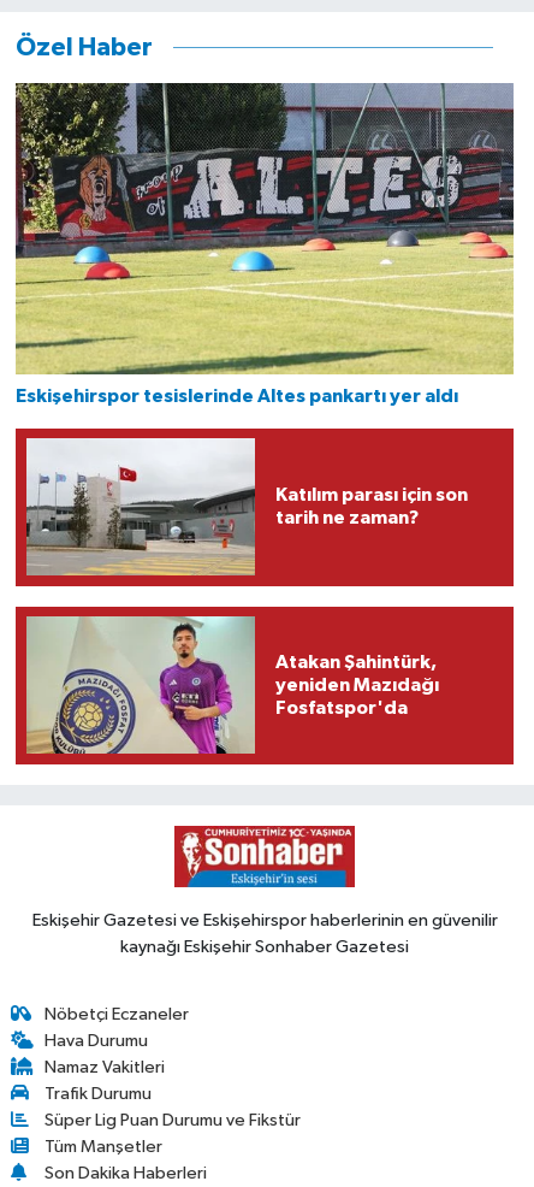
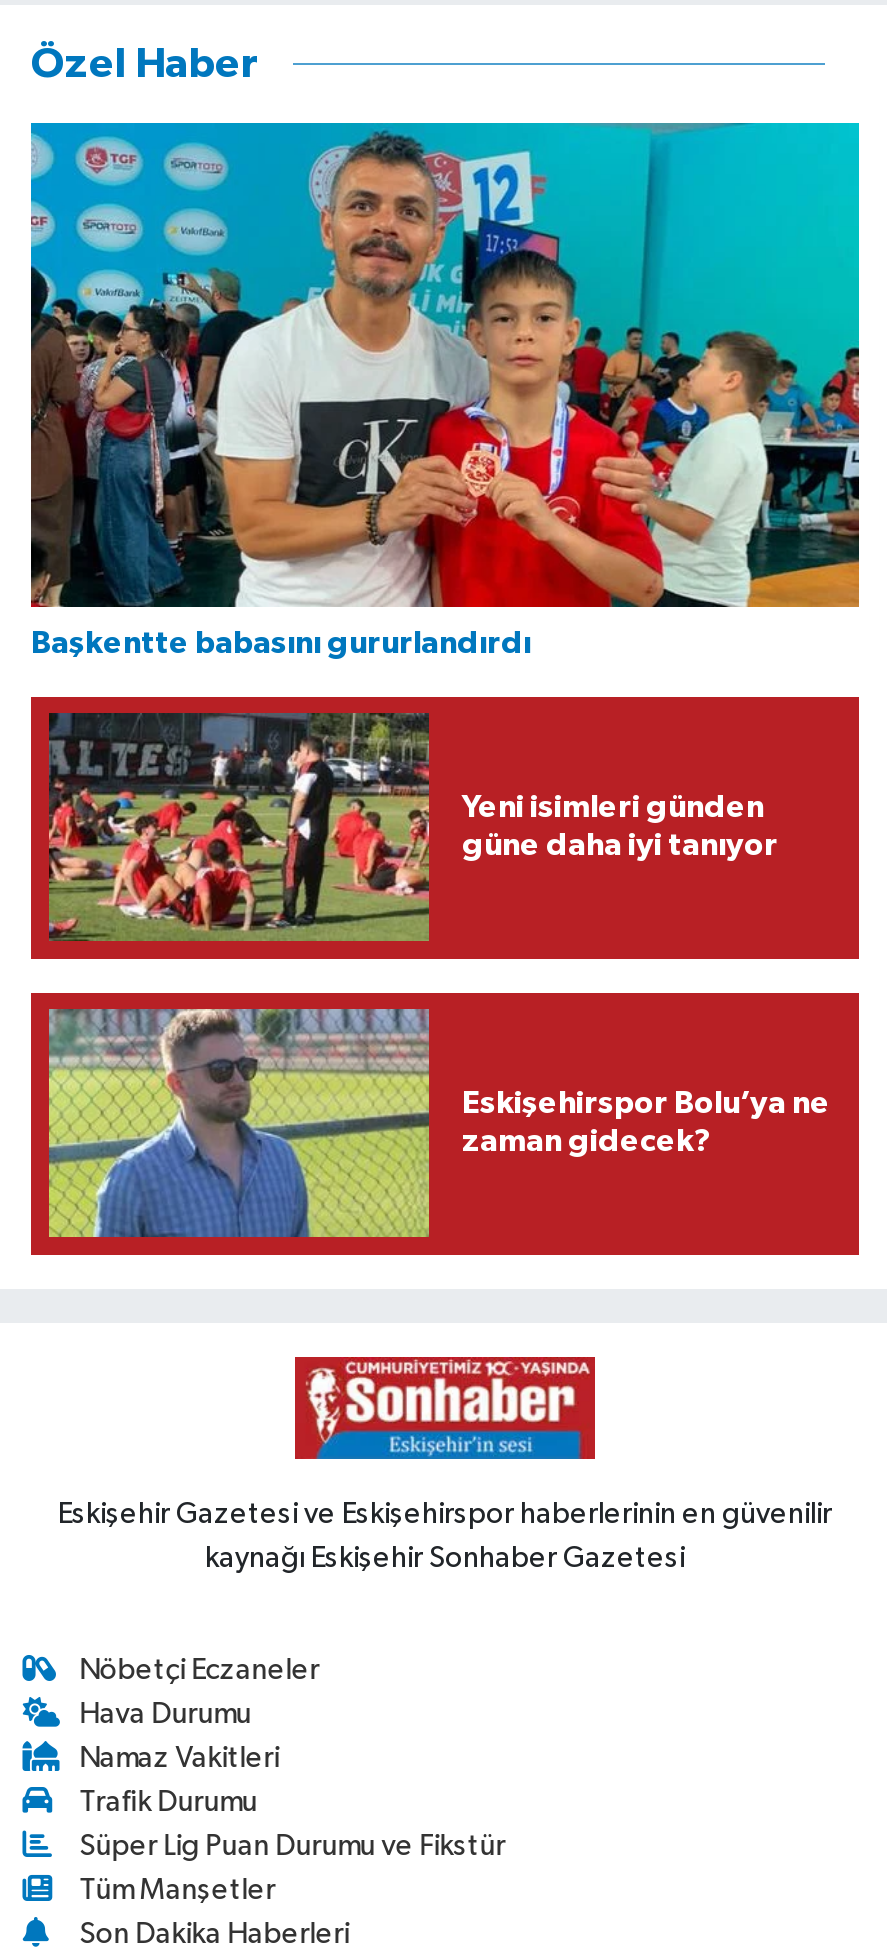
- [image]
- Eskişehirspor tesislerinde Altes pankartı yer aldı
+ [image]
+ Başkentte babasını gururlandırdı

- [image]
- Katılım parası için son
- tarih ne zaman?
+ [image]
+ Yeni isimleri günden
+ güne daha iyi tanıyor

- [image]
- Atakan Şahintürk,
- yeniden Mazıdağı
- Fosfatspor'da
+ [image]
+ Eskişehirspor Bolu’ya ne
+ zaman gidecek?
